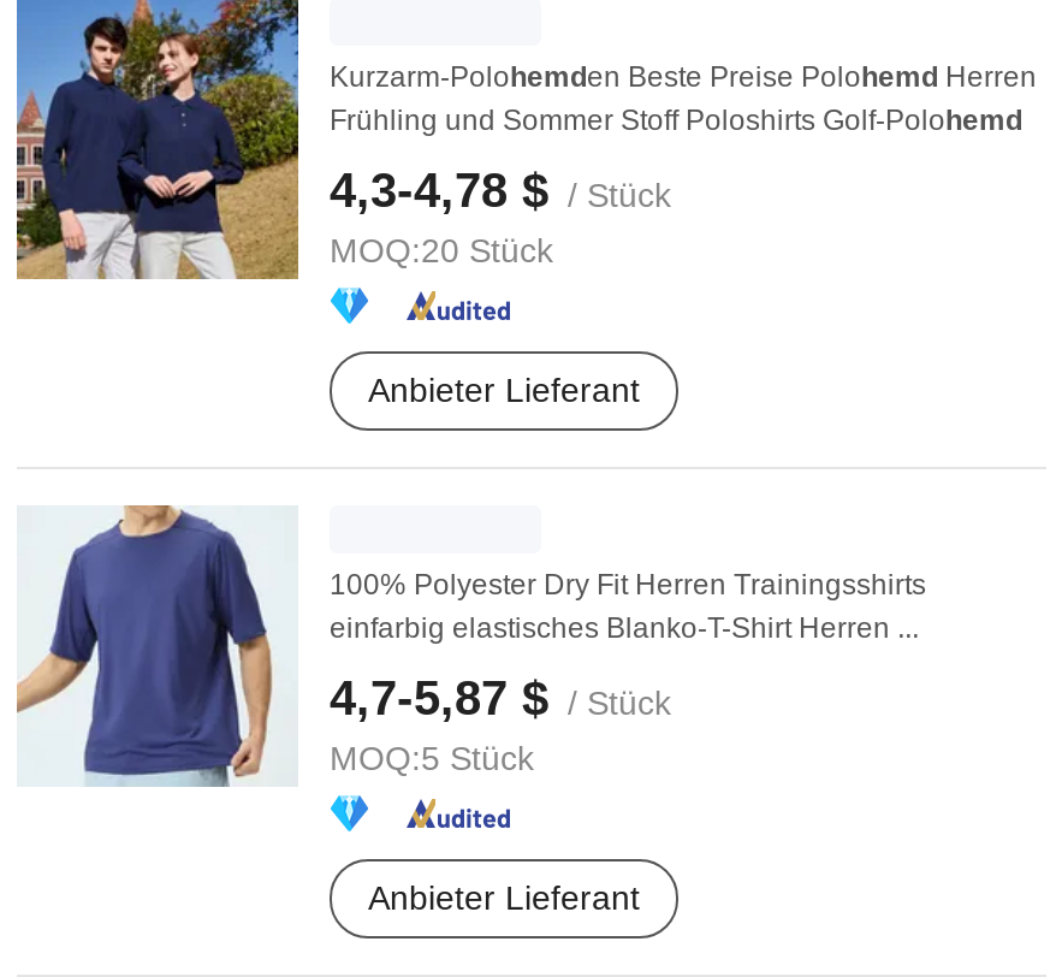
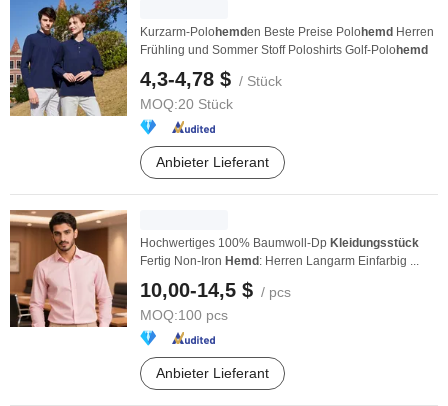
- [image]
- 100% Polyester Dry Fit Herren Trainingsshirts
- einfarbig elastisches Blanko-T-Shirt Herren ...
+ [image]
+ Hochwertiges 100% Baumwoll-Dp Kleidungsstück
+ Fertig Non-Iron Hemd: Herren Langarm Einfarbig ...

- 4,7-5,87 $/ Stück
- MOQ:5 Stück
+ 10,00-14,5 $/ pcs
+ MOQ:100 pcs
